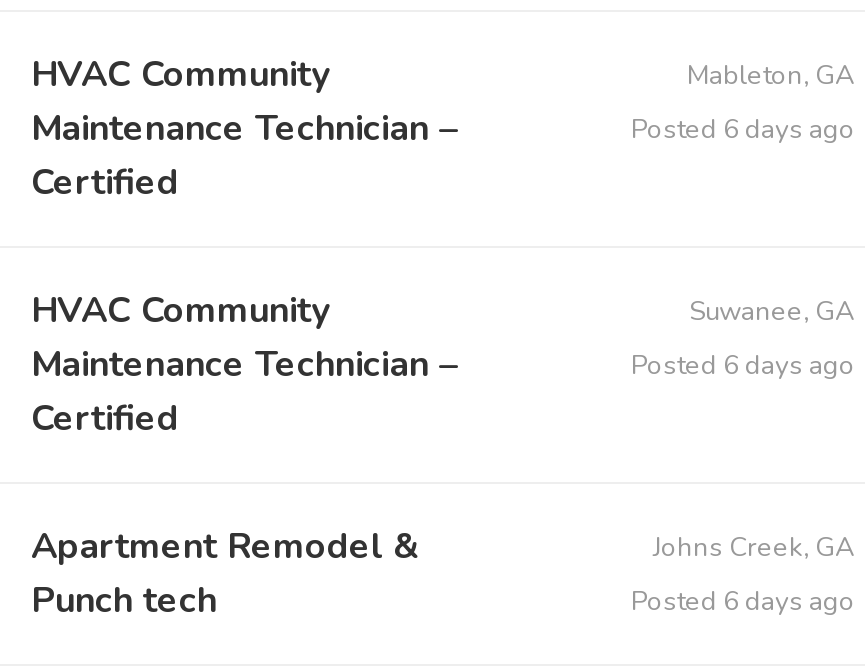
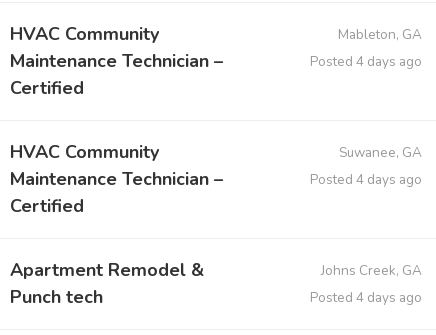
- Posted 6 days ago
+ Posted 4 days ago

- Posted 6 days ago
+ Posted 4 days ago

- Posted 6 days ago
+ Posted 4 days ago
